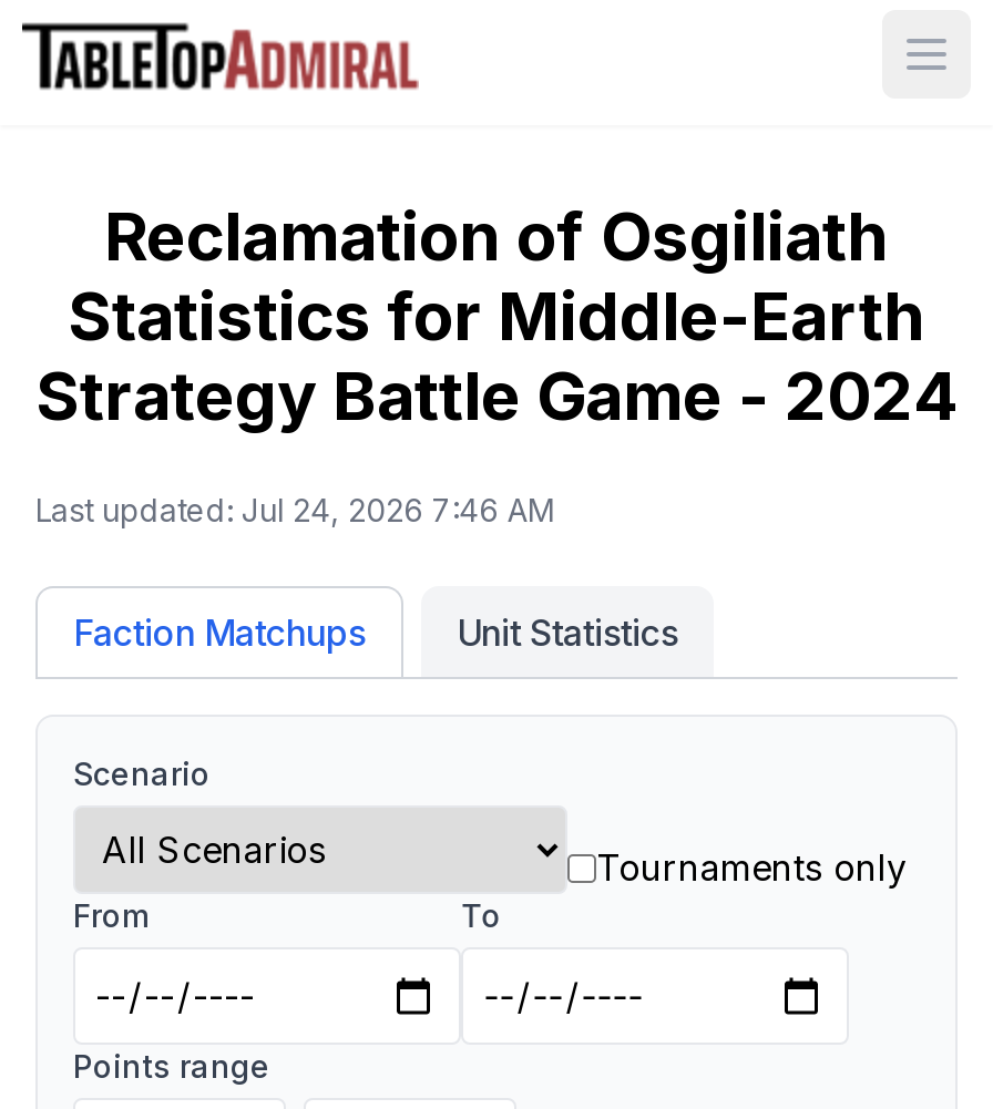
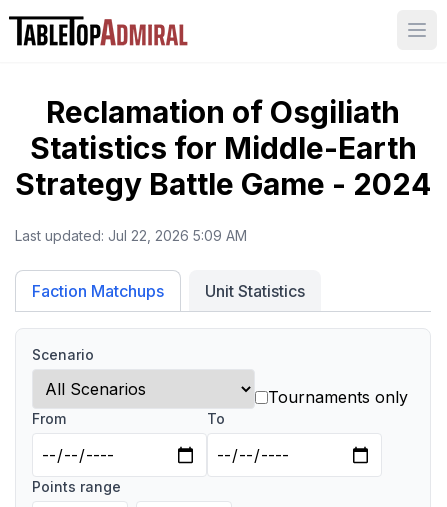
- Last updated: Jul 24, 2026 7:46 AM
+ Last updated: Jul 22, 2026 5:09 AM
